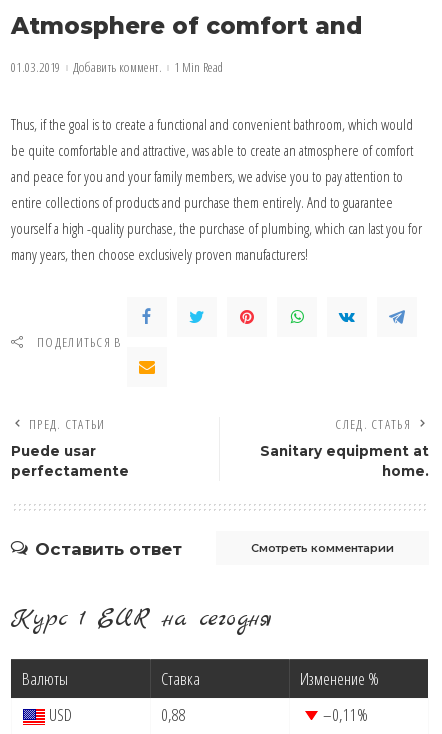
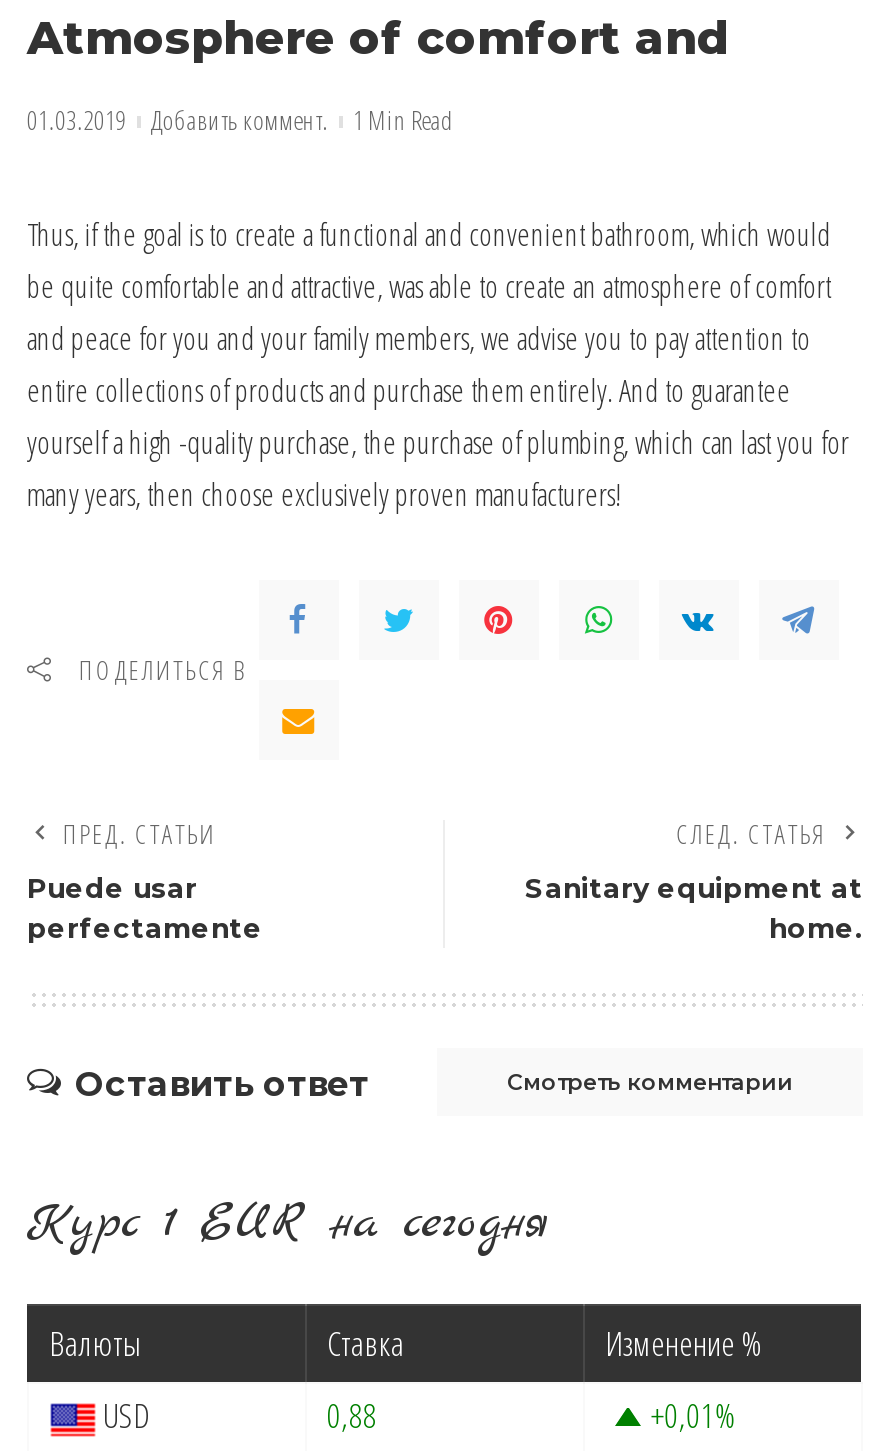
- –0,11%
+ +0,01%
